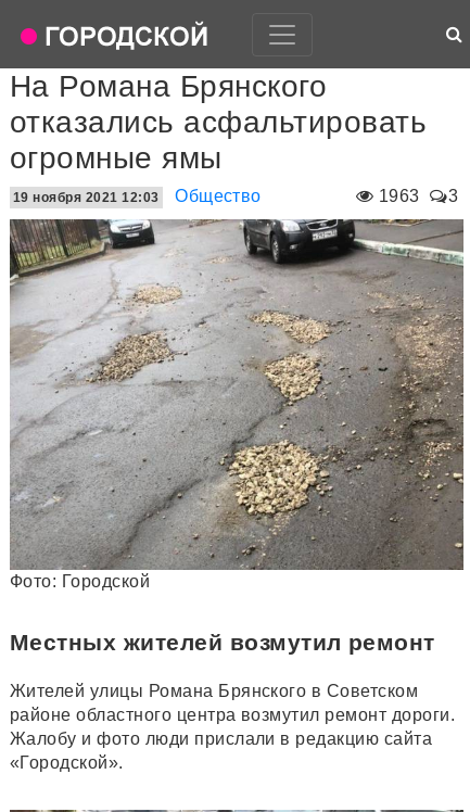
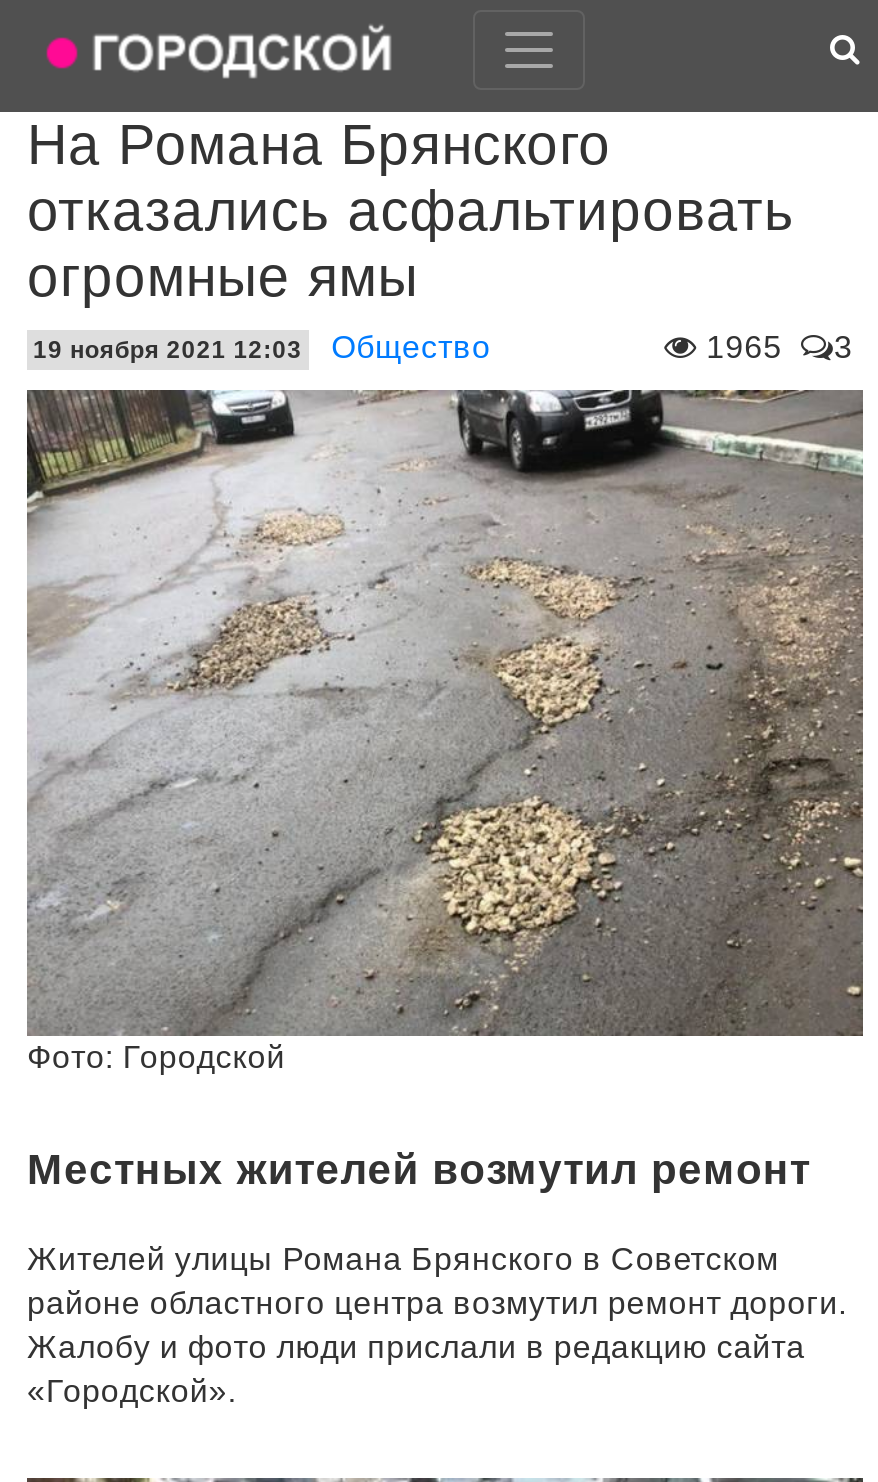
- 1963 3
+ 1965 3
